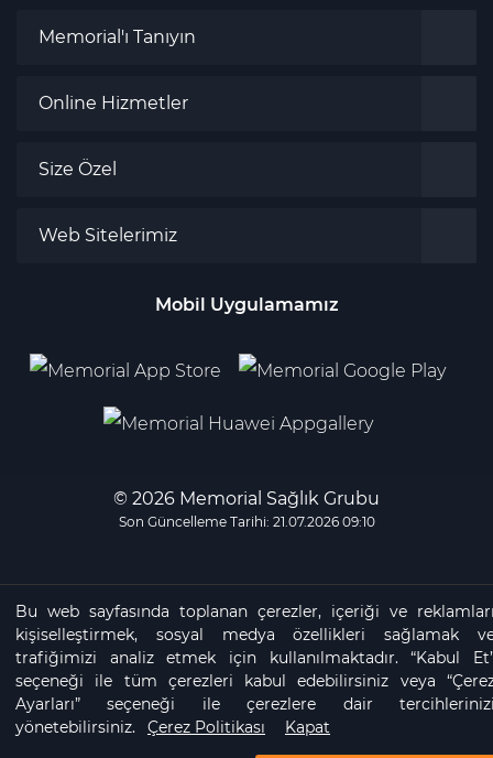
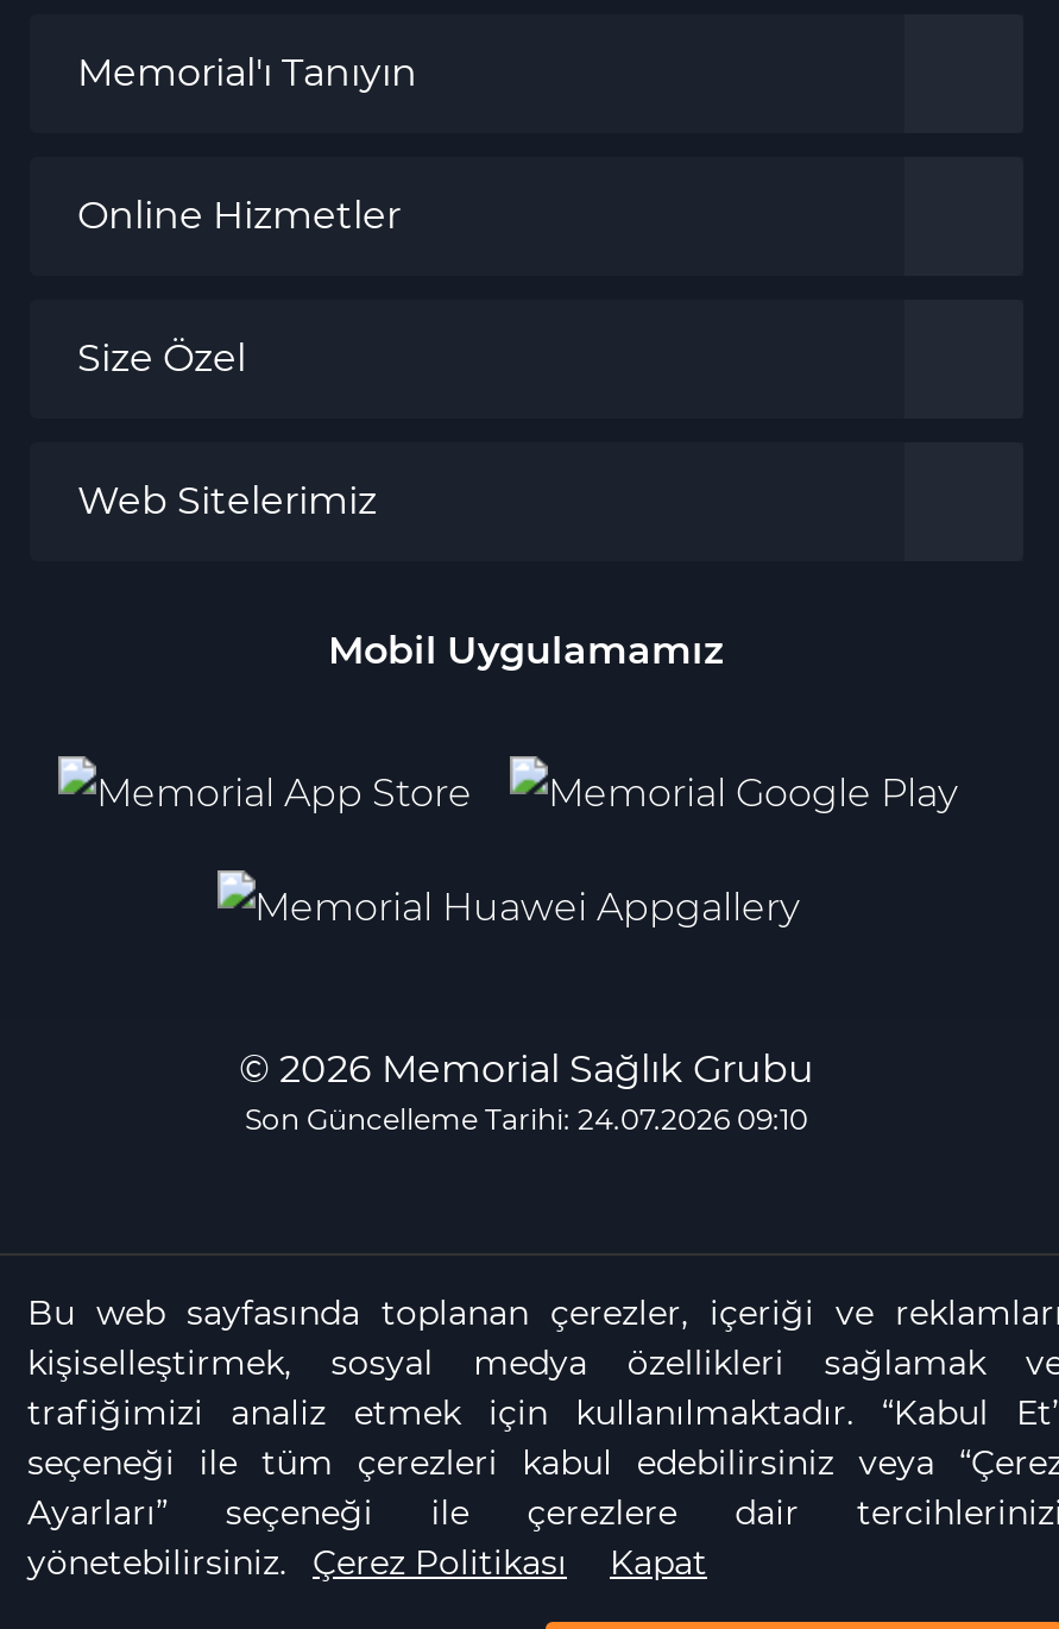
- Son Güncelleme Tarihi: 21.07.2026 09:10
+ Son Güncelleme Tarihi: 24.07.2026 09:10
